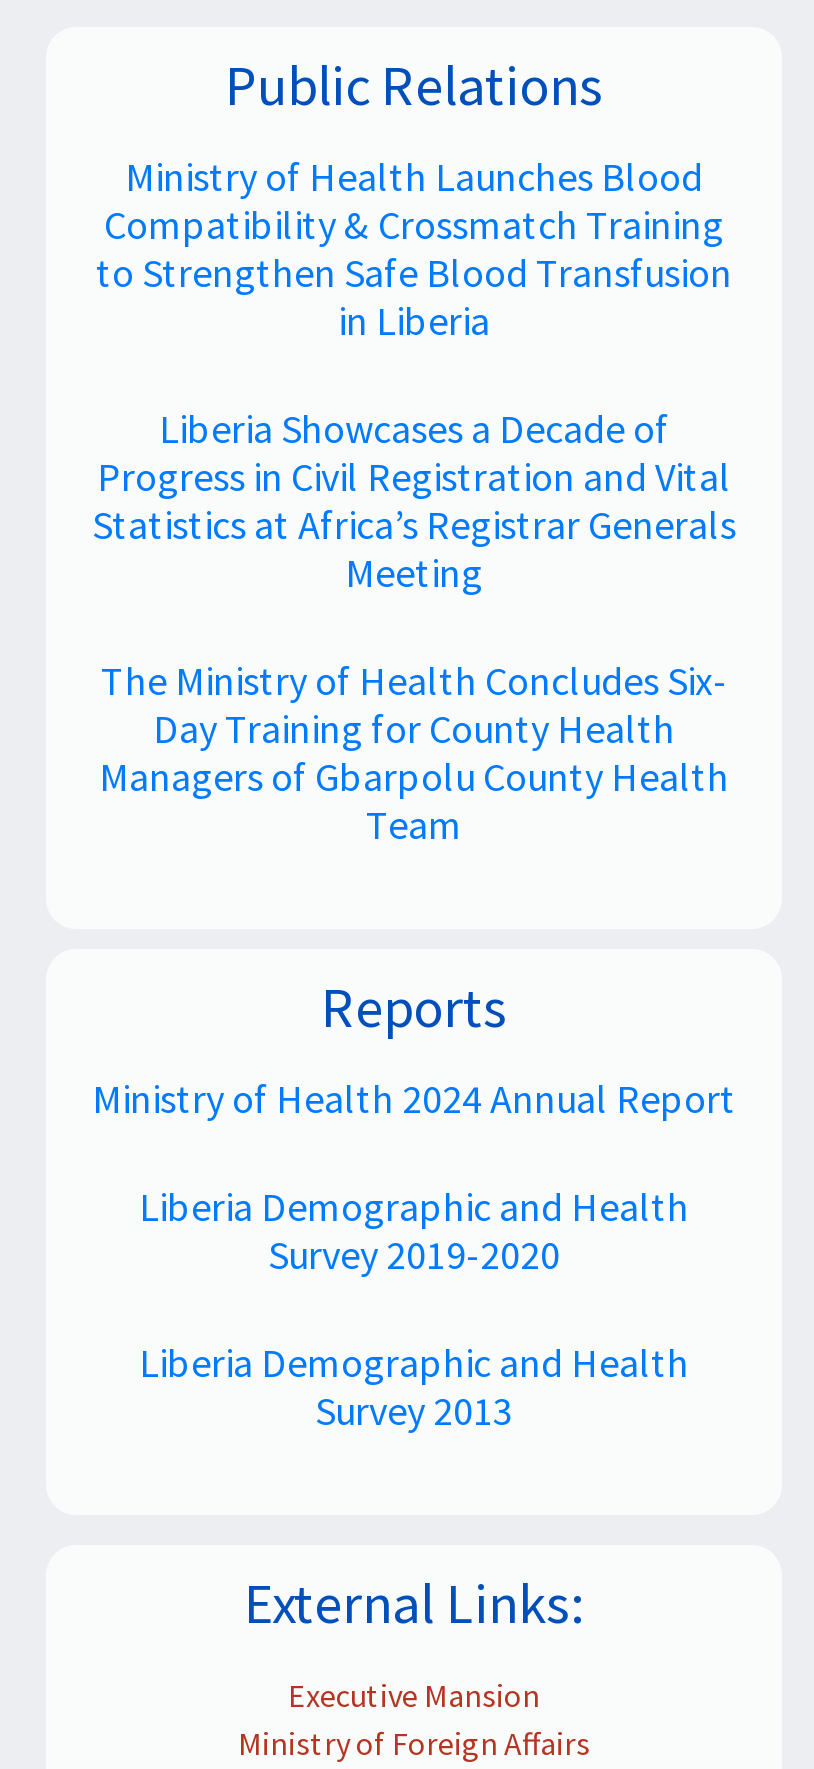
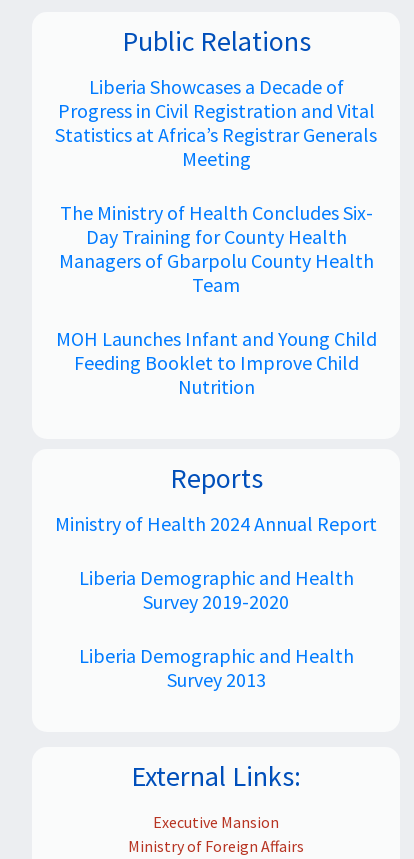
- Ministry of Health Launches Blood
- Compatibility & Crossmatch Training
- to Strengthen Safe Blood Transfusion
- in Liberia

moved up: Liberia Showcases a Decade of | Progress in Civil Registration and Vital | Statistics at Africa’s Registrar Generals | Meeting | The Ministry of Health Concludes Six- | Day Training for County Health | Managers of Gbarpolu County Health | Team

+ MOH Launches Infant and Young Child
+ Feeding Booklet to Improve Child
+ Nutrition
